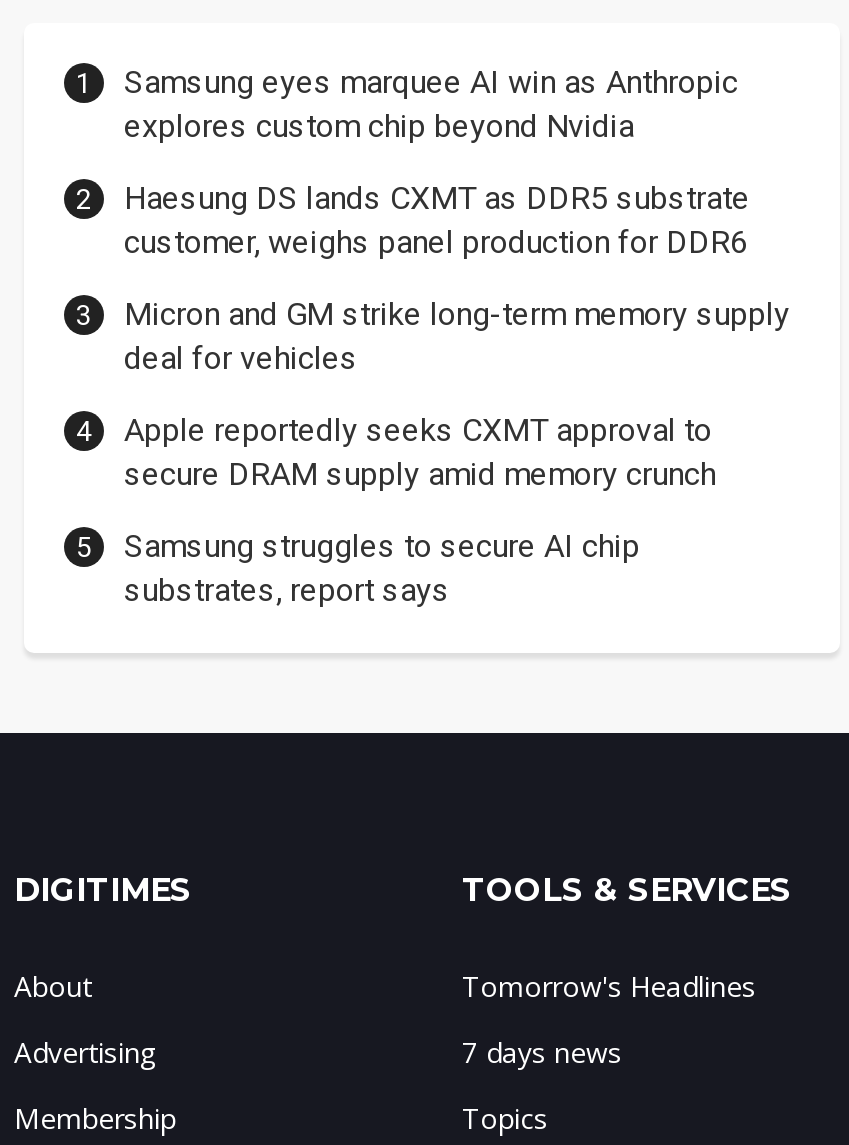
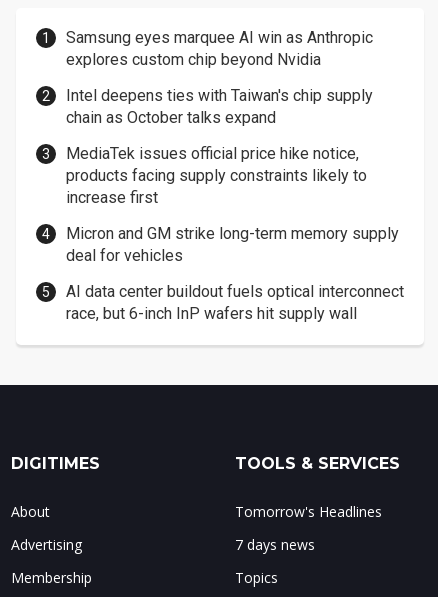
- Haesung DS lands CXMT as DDR5 substrate
- customer, weighs panel production for DDR6
+ Intel deepens ties with Taiwan's chip supply
+ chain as October talks expand
+ MediaTek issues official price hike notice,
+ products facing supply constraints likely to
+ increase first

moved down: Micron and GM strike long-term memory supply | deal for vehicles

- Apple reportedly seeks CXMT approval to
- secure DRAM supply amid memory crunch
- Samsung struggles to secure AI chip
- substrates, report says
+ AI data center buildout fuels optical interconnect
+ race, but 6-inch InP wafers hit supply wall
